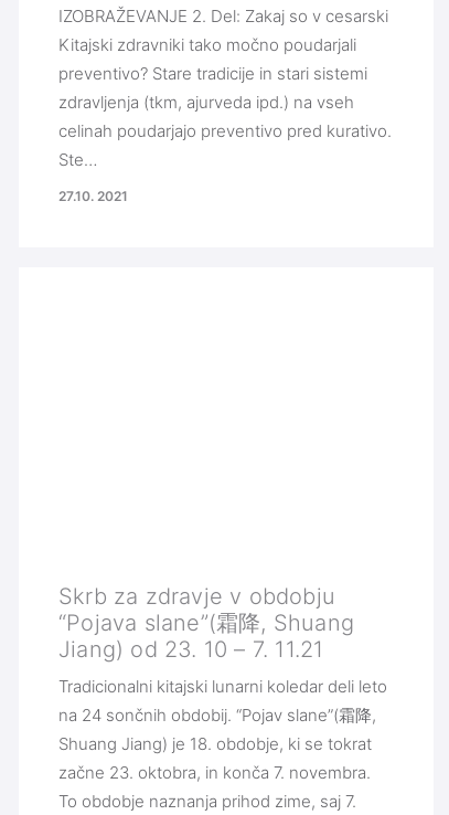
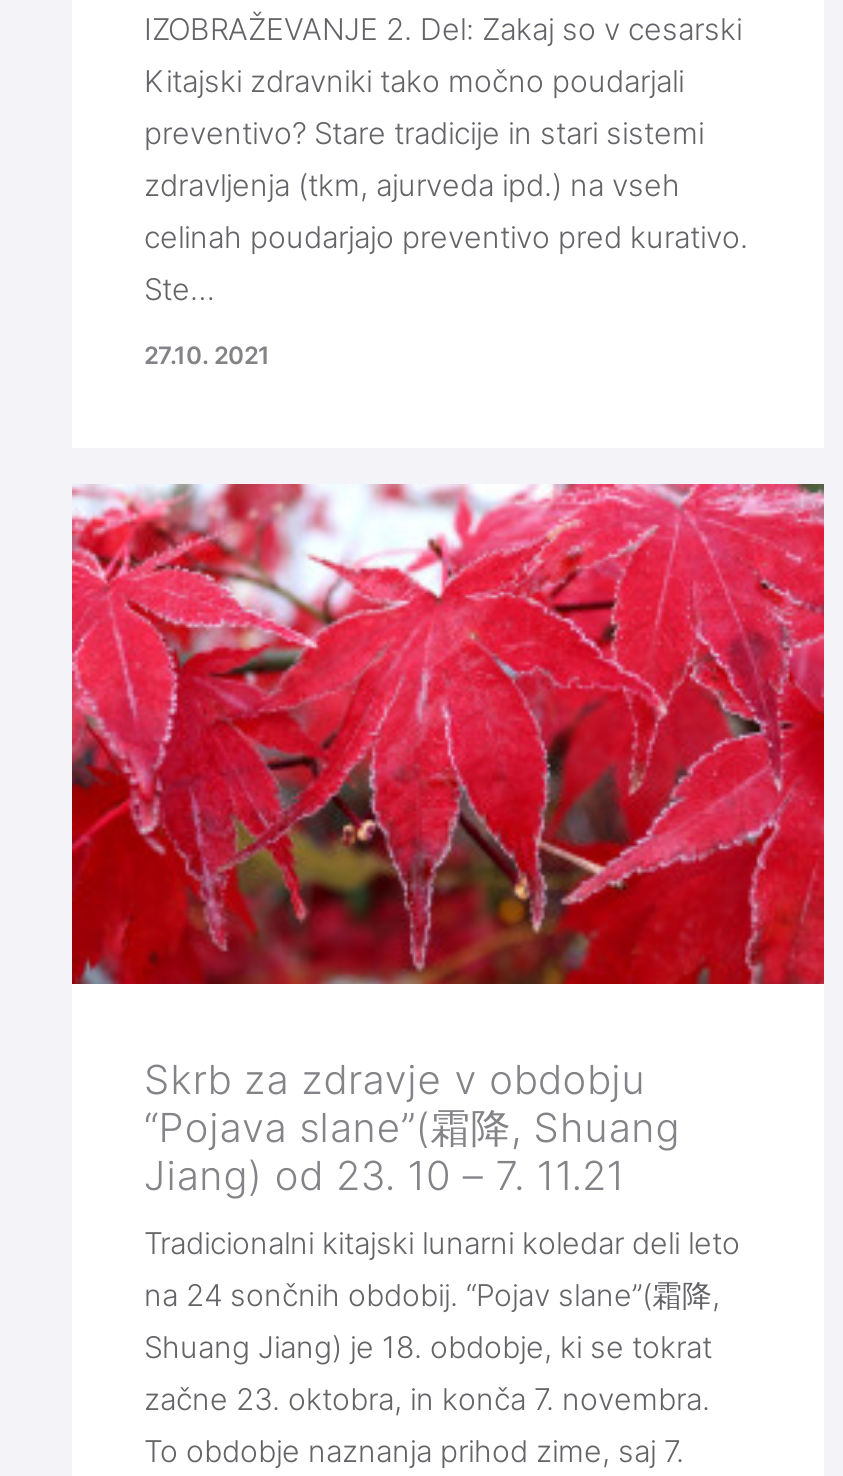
+ [image]
